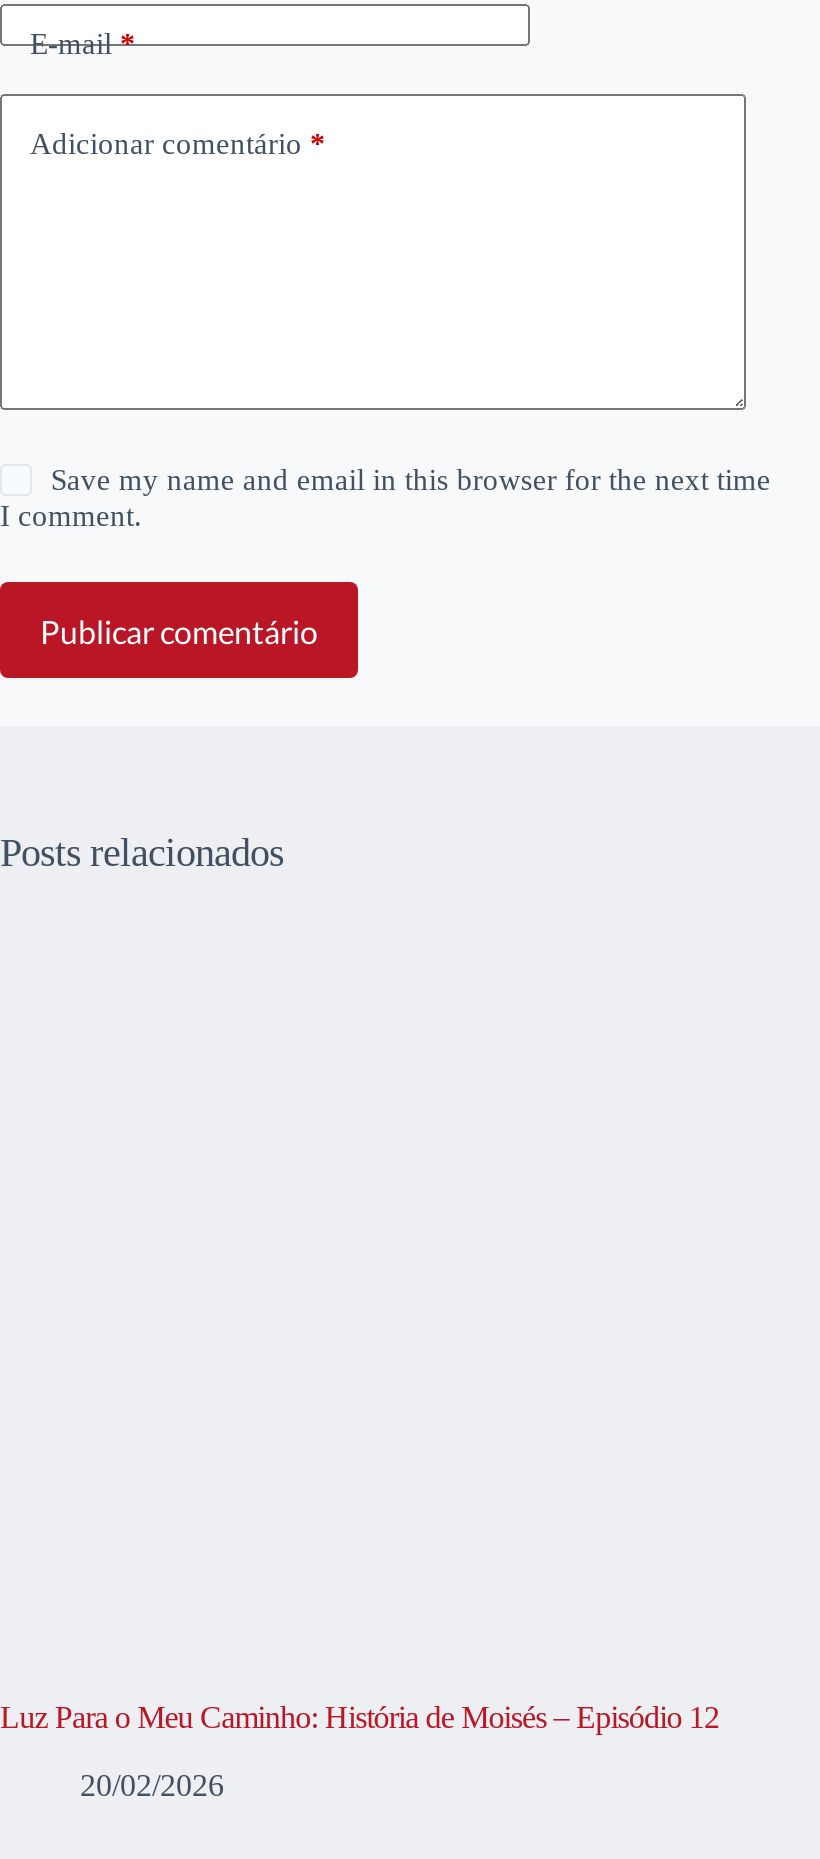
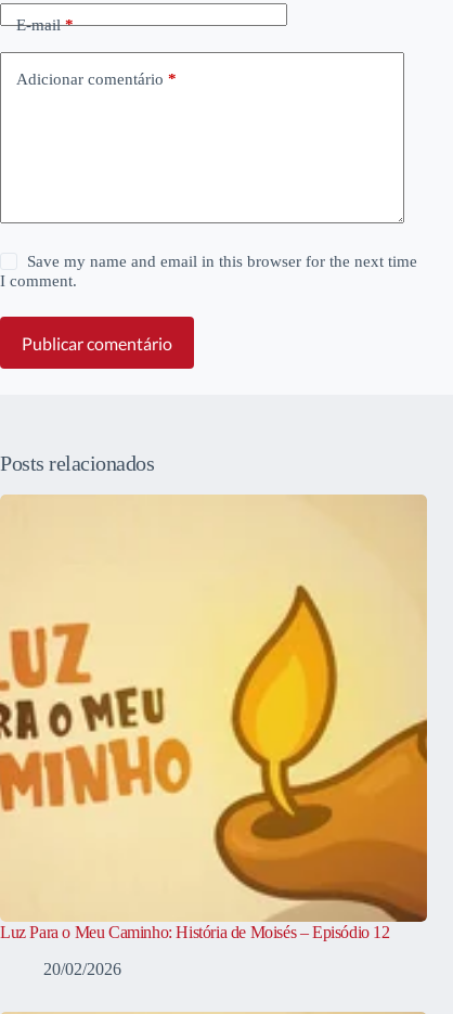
+ [image]
